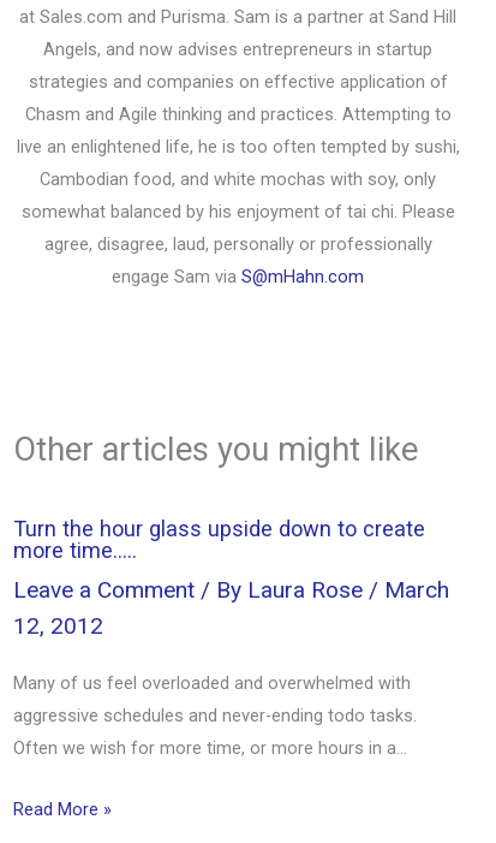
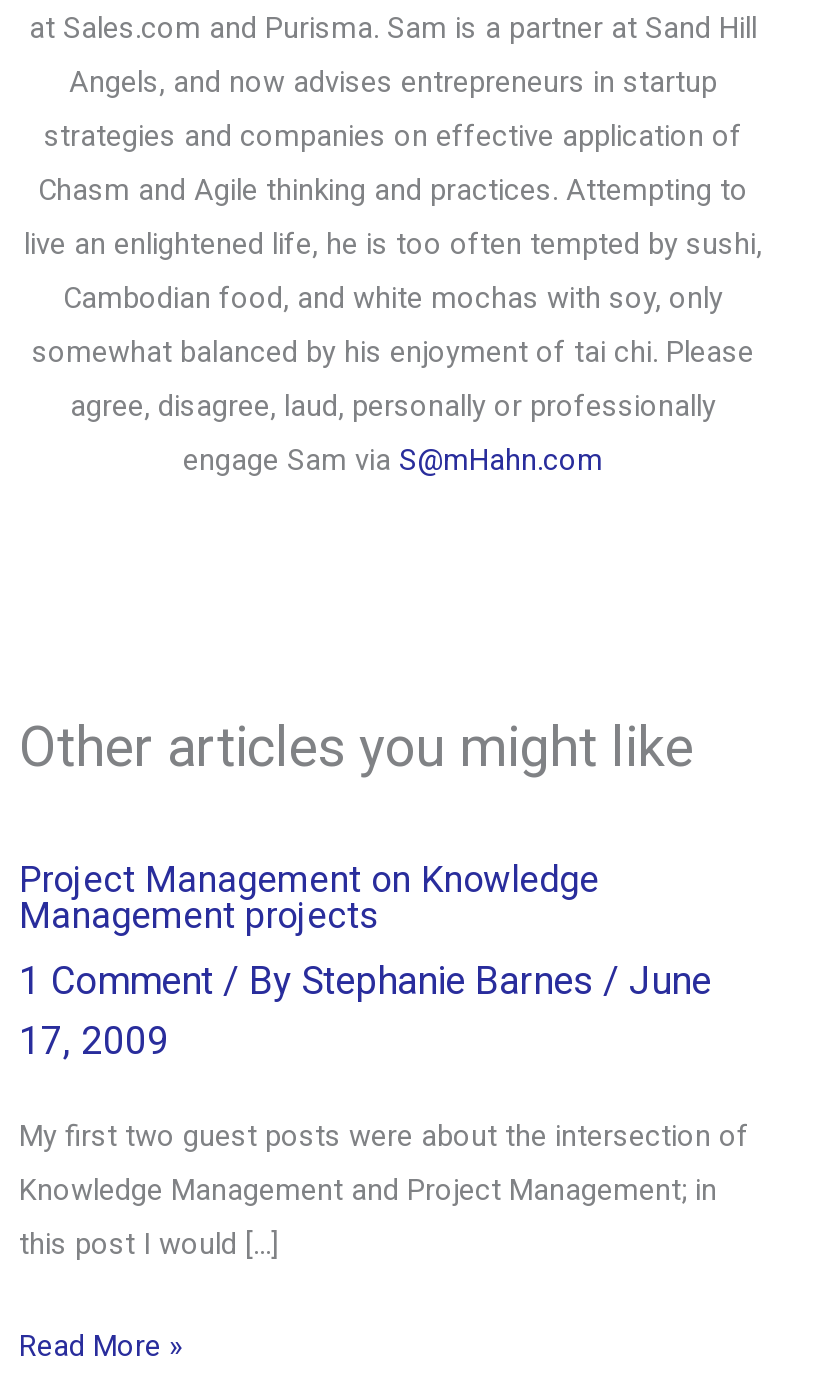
- Turn the hour glass upside down to create
- more time…..
+ Project Management on Knowledge
+ Management projects

- Leave a Comment / By Laura Rose / March
- 12, 2012
+ 1 Comment / By Stephanie Barnes / June
+ 17, 2009

- Many of us feel overloaded and overwhelmed with
+ My first two guest posts were about the intersection of

- aggressive schedules and never-ending todo tasks.
+ Knowledge Management and Project Management; in

- Often we wish for more time, or more hours in a…
+ this post I would […]
